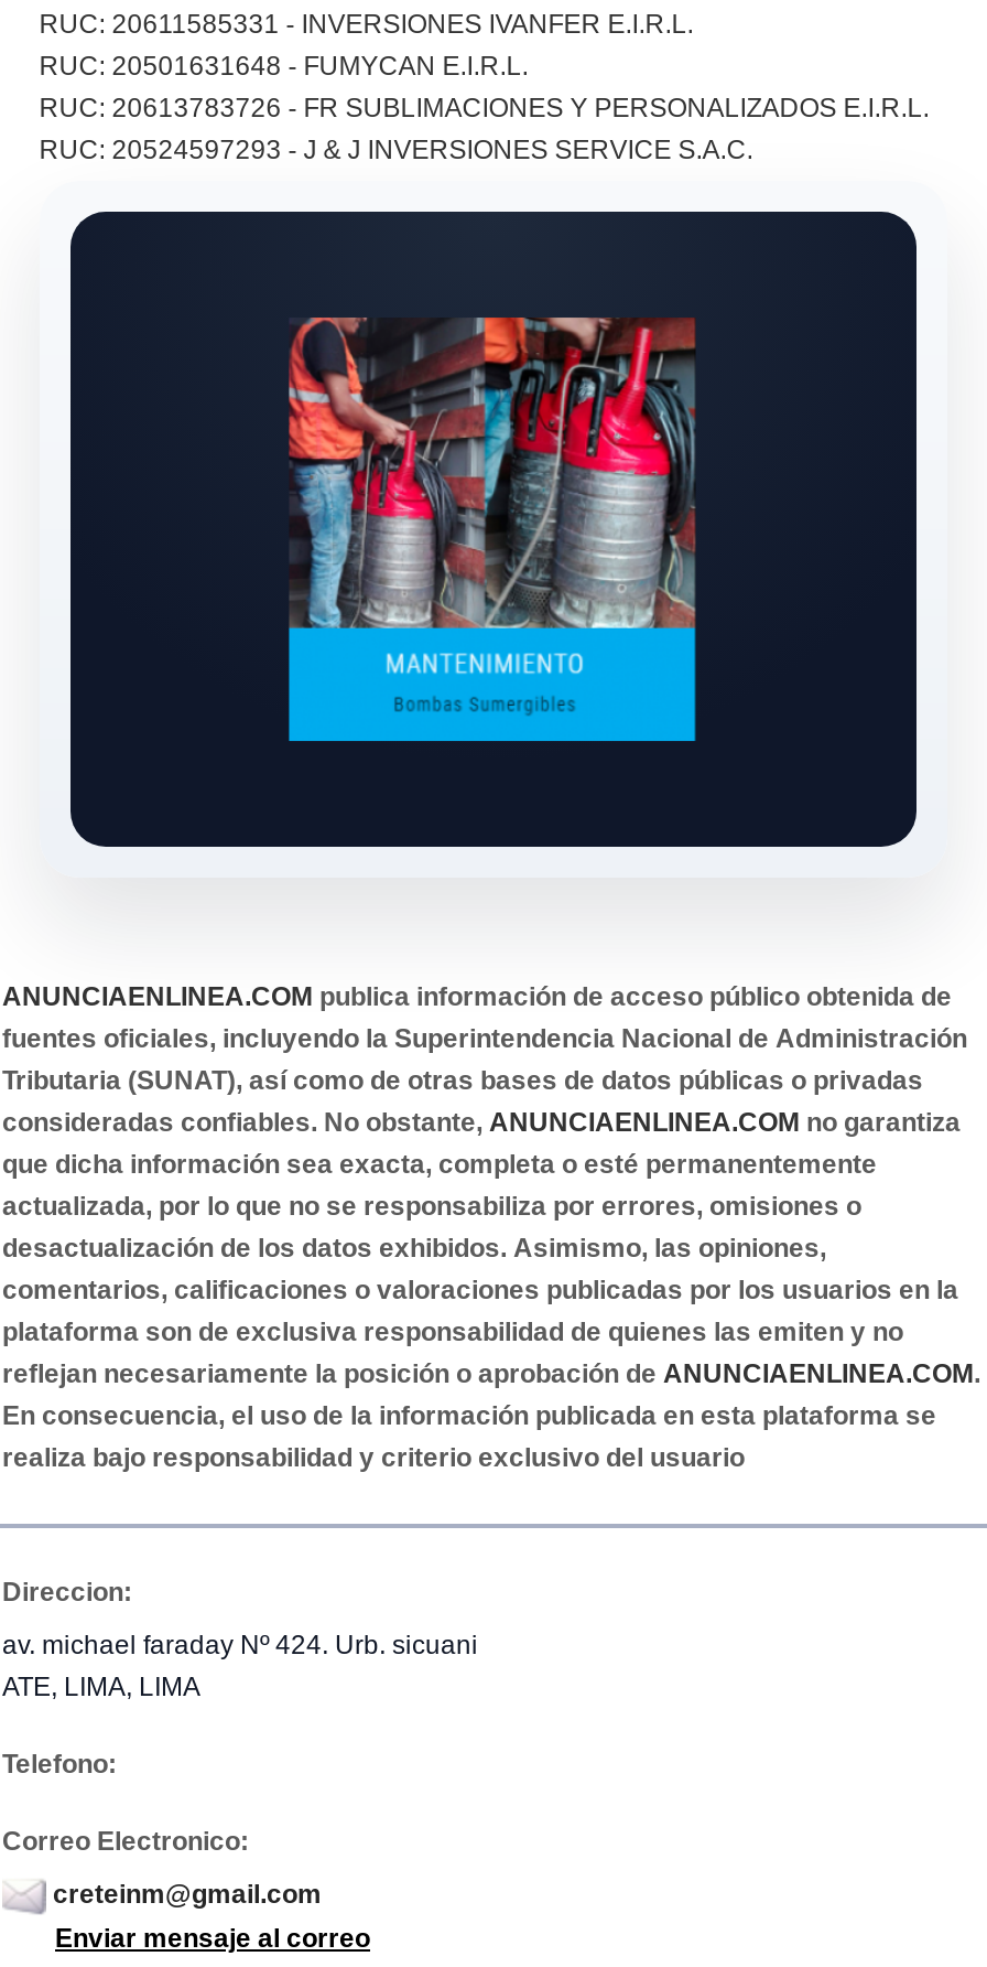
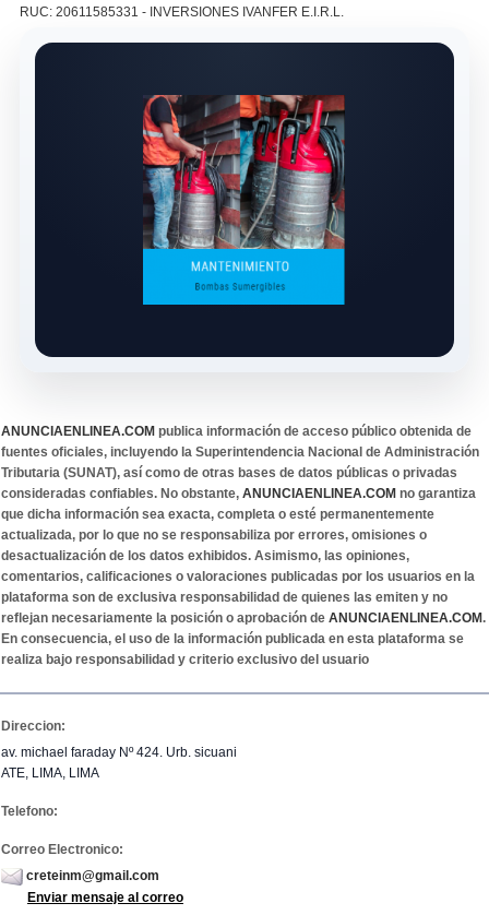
- RUC: 20501631648 - FUMYCAN E.I.R.L.
- RUC: 20613783726 - FR SUBLIMACIONES Y PERSONALIZADOS E.I.R.L.
- RUC: 20524597293 - J & J INVERSIONES SERVICE S.A.C.
